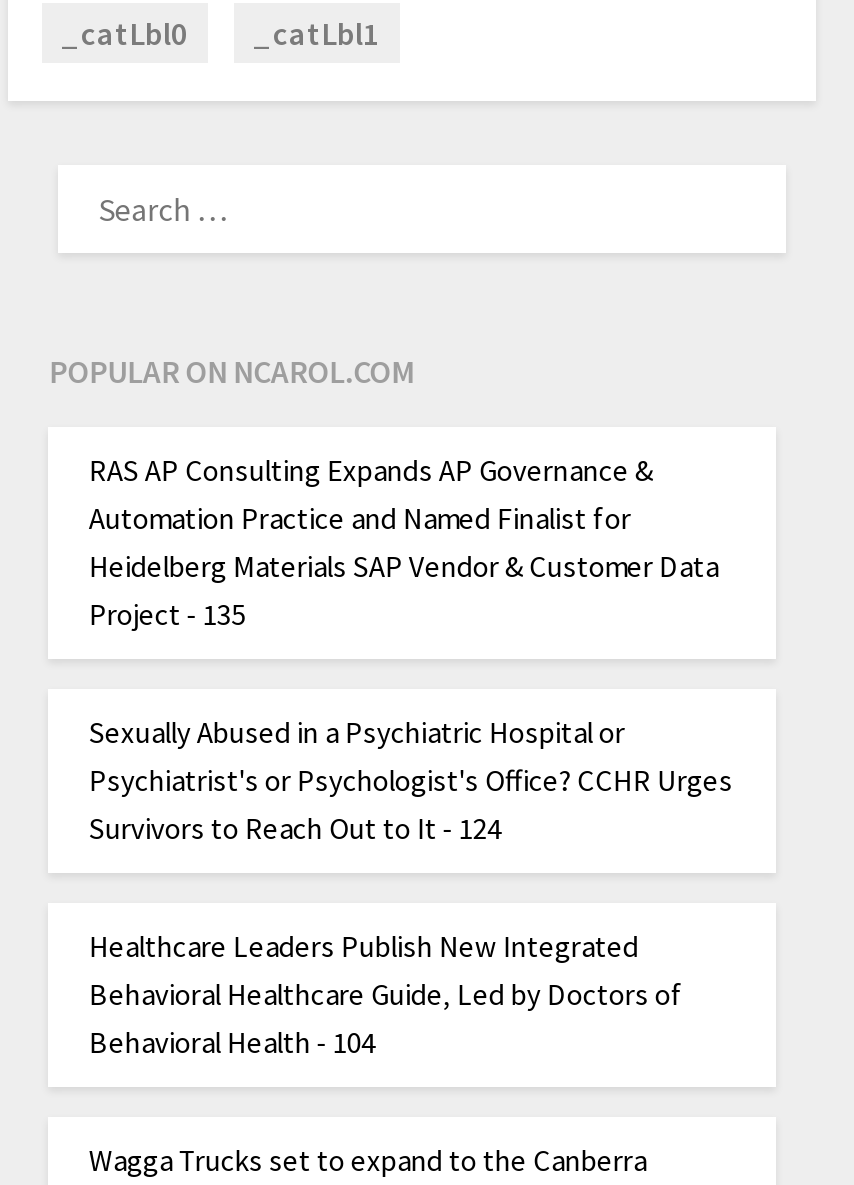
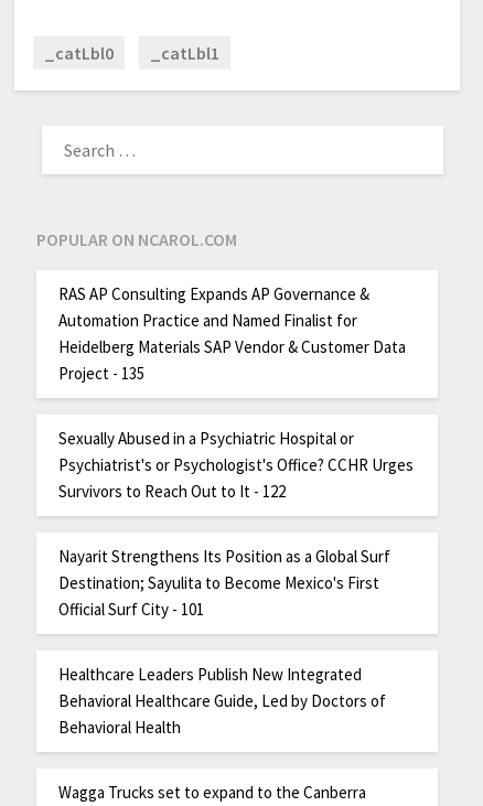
- Survivors to Reach Out to It - 124
+ Survivors to Reach Out to It - 122
+ Nayarit Strengthens Its Position as a Global Surf
+ Destination; Sayulita to Become Mexico's First
+ Official Surf City - 101

- Behavioral Health - 104
+ Behavioral Health
